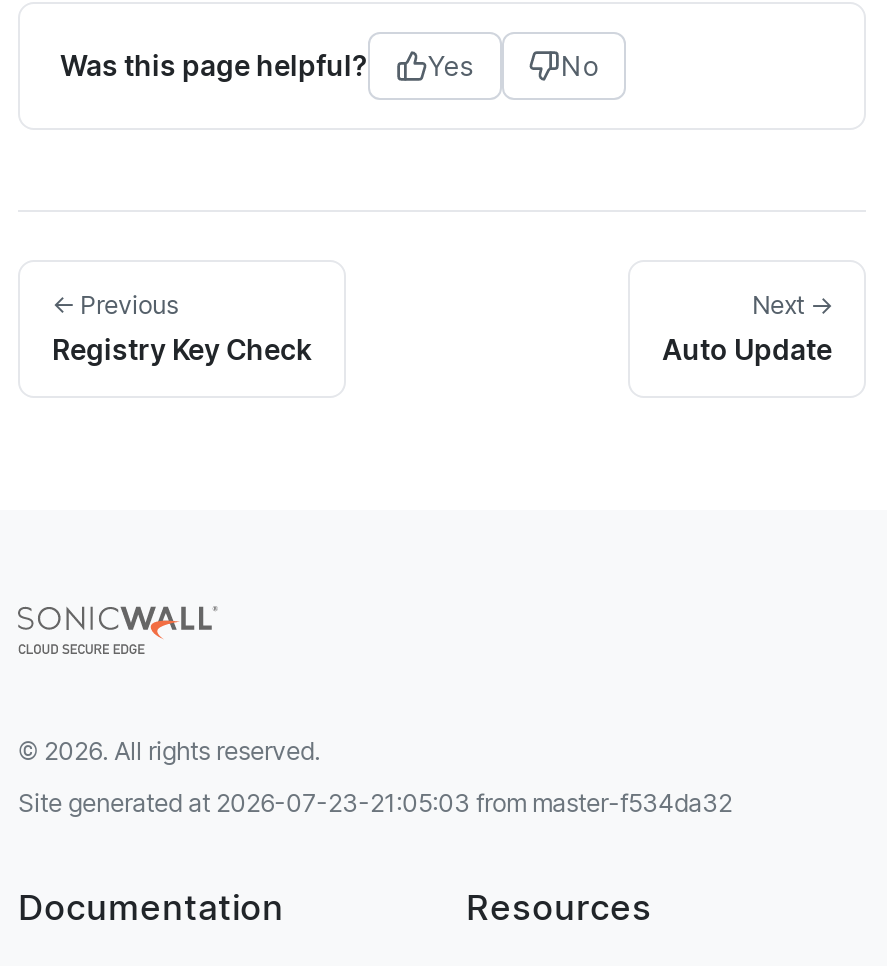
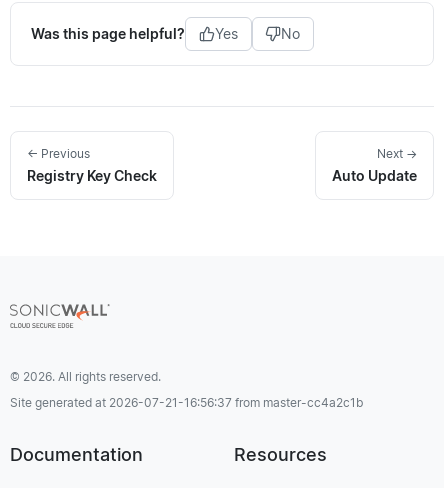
- Site generated at 2026-07-23-21:05:03 from master-f534da32
+ Site generated at 2026-07-21-16:56:37 from master-cc4a2c1b
